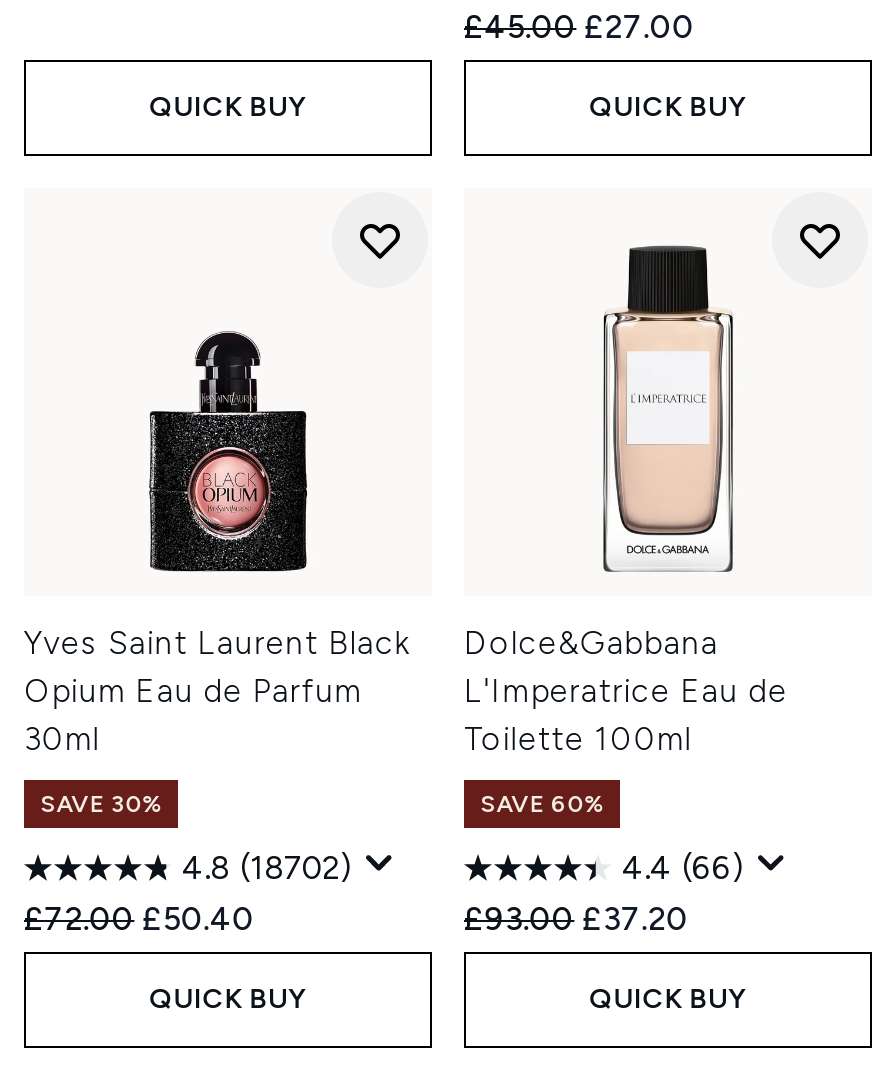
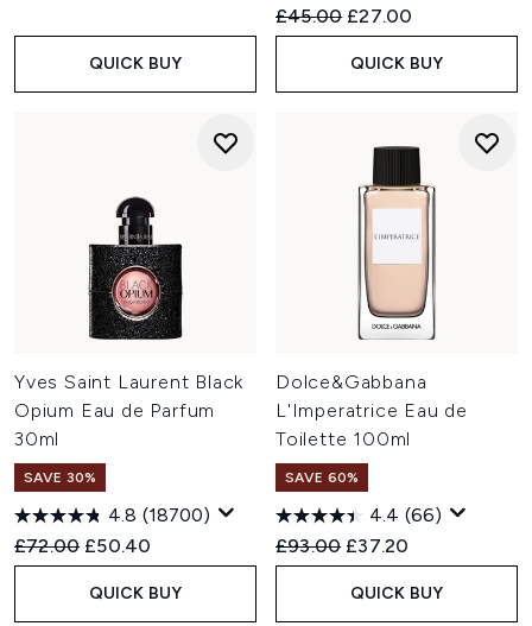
- 4.8 (18702)
+ 4.8 (18700)
